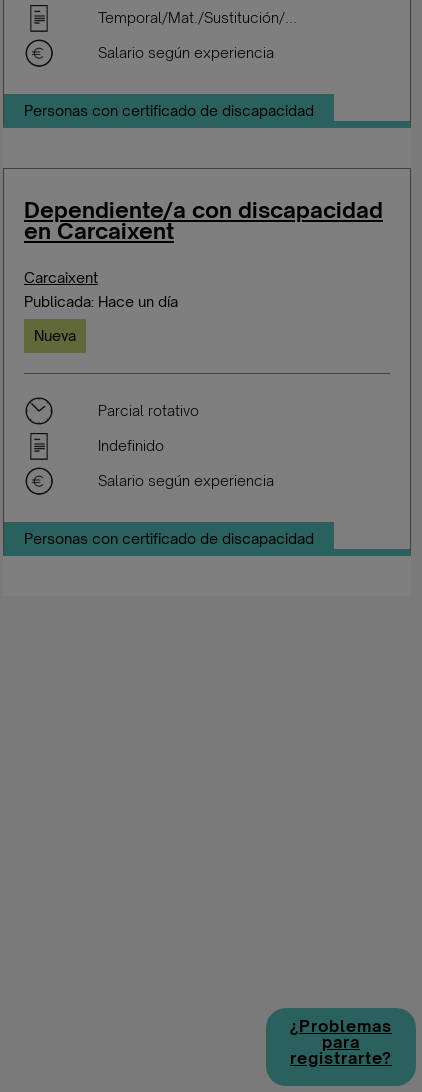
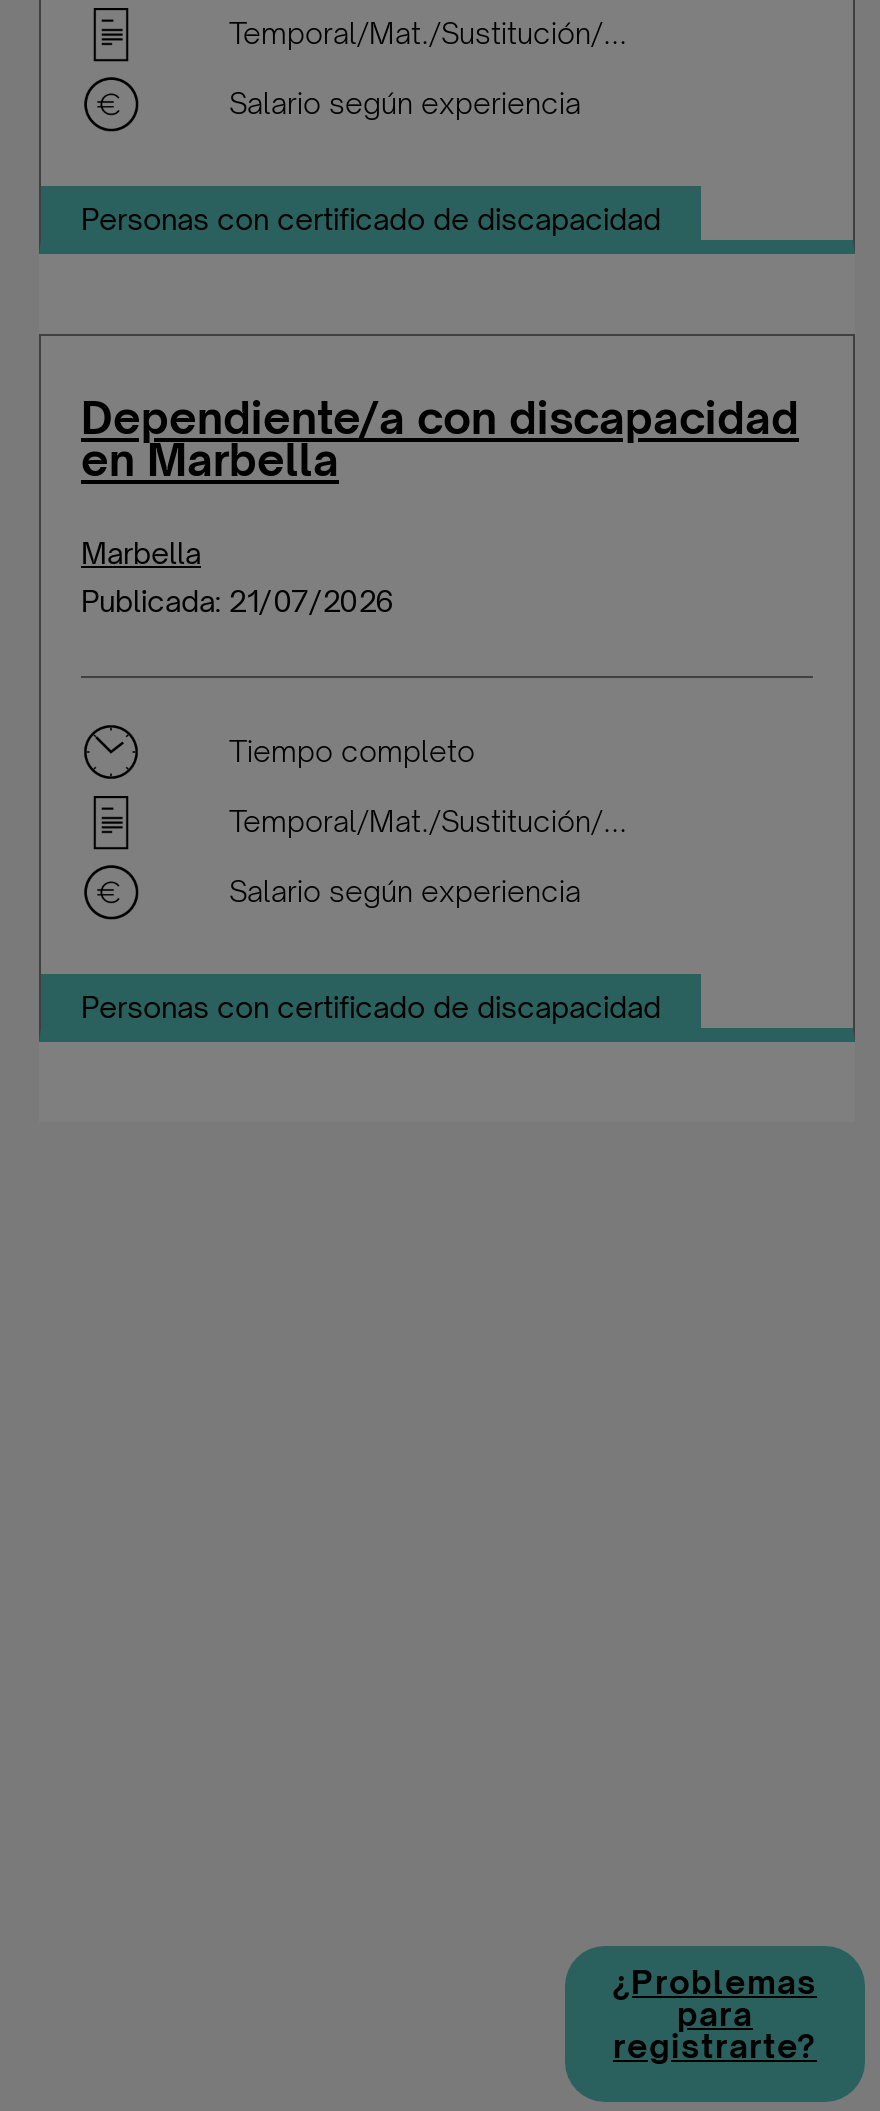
- en Carcaixent
- Carcaixent
- Publicada: Hace un día
- Nueva
+ en Marbella
+ Marbella
+ Publicada: 21/07/2026

- Parcial rotativo
- Indefinido
+ Tiempo completo
+ Temporal/Mat./Sustitución/...
